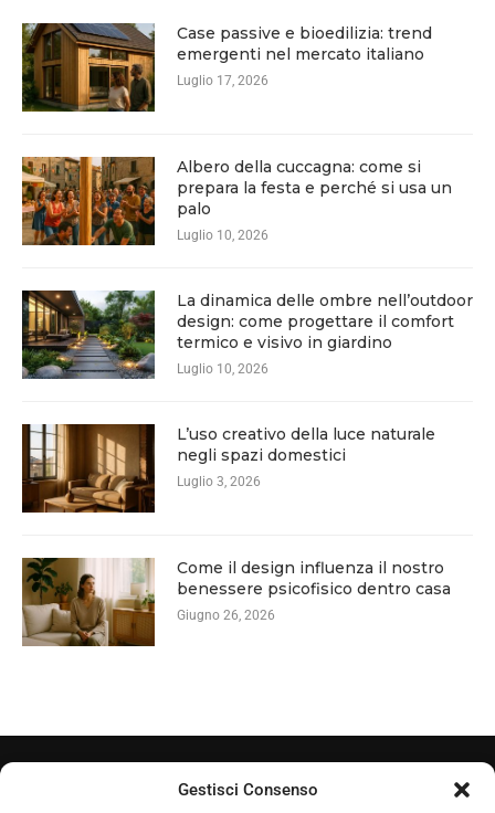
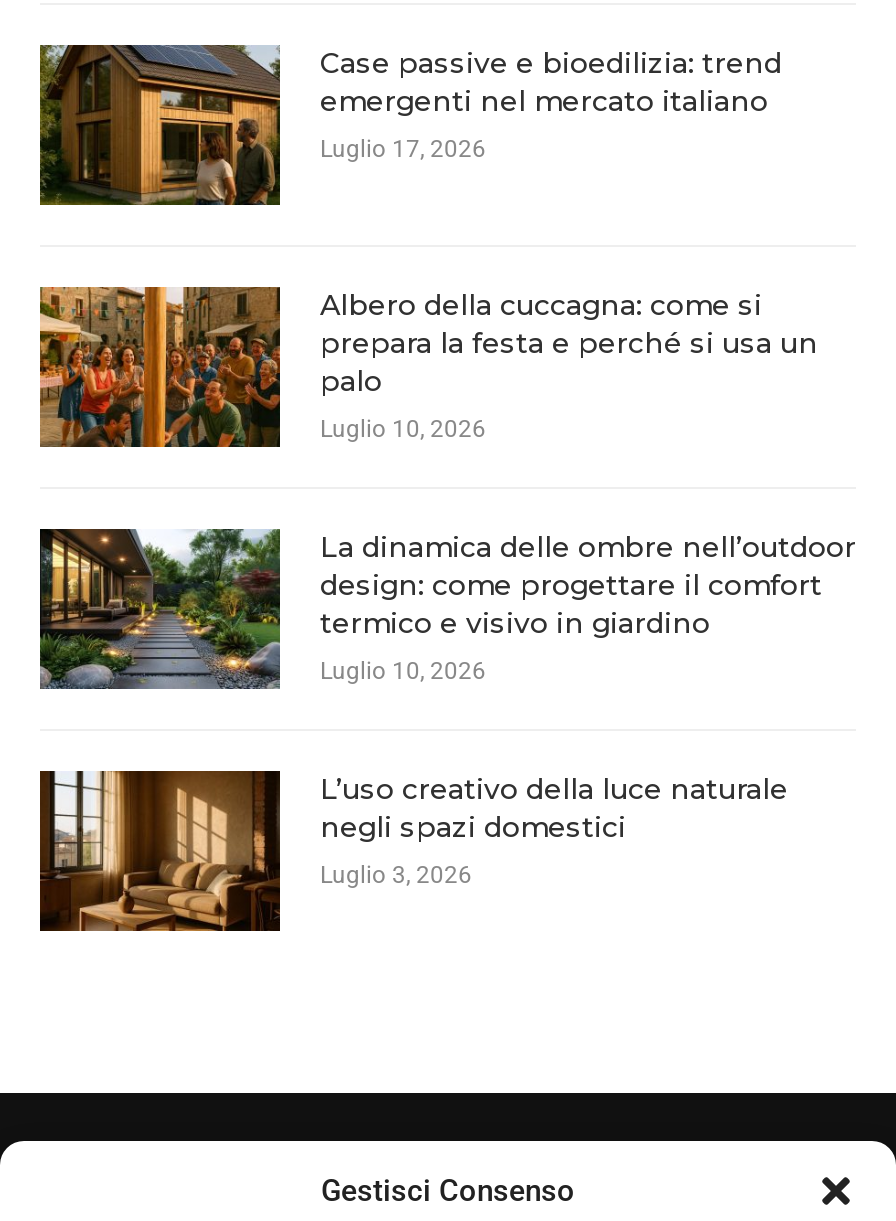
- [image]
- Come il design influenza il nostro
- benessere psicofisico dentro casa
- Giugno 26, 2026
